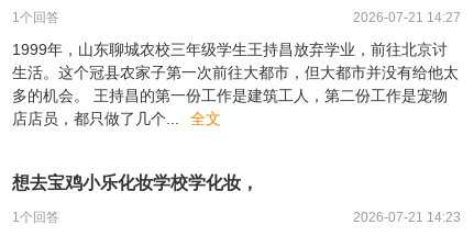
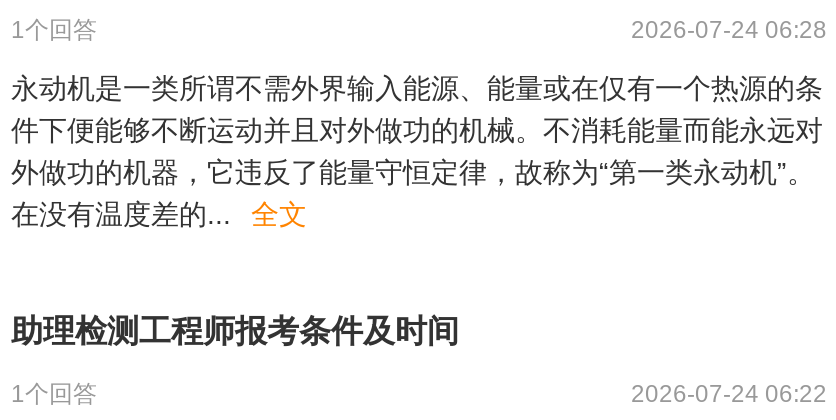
- 2026-07-21 14:27
+ 2026-07-24 06:28

- 1999年，山东聊城农校三年级学生王持昌放弃学业，前往北京讨
- 生活。这个冠县农家子第一次前往大都市，但大都市并没有给他太
- 多的机会。 王持昌的第一份工作是建筑工人，第二份工作是宠物
- 店店员，都只做了几个...
+ 永动机是一类所谓不需外界输入能源、能量或在仅有一个热源的条
+ 件下便能够不断运动并且对外做功的机械。不消耗能量而能永远对
+ 外做功的机器，它违反了能量守恒定律，故称为“第一类永动机”。
+ 在没有温度差的...

- 想去宝鸡小乐化妆学校学化妆，
+ 助理检测工程师报考条件及时间

- 2026-07-21 14:23
+ 2026-07-24 06:22
